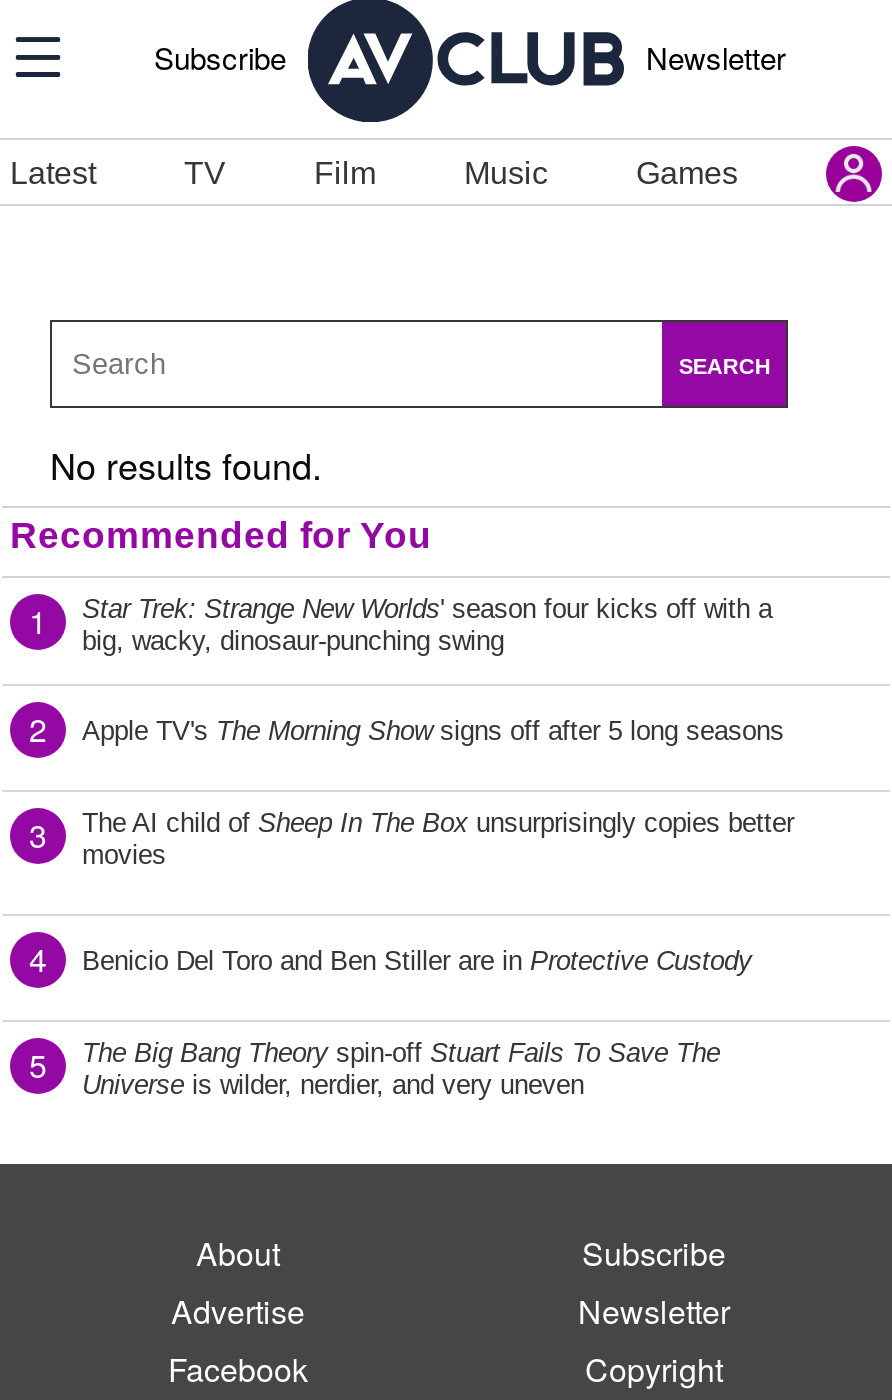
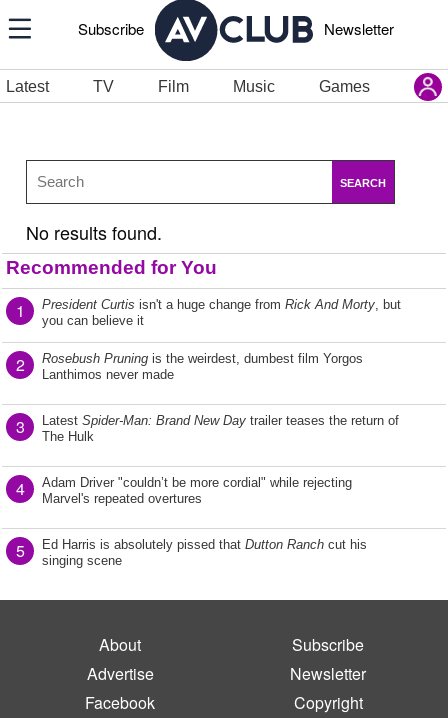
- Star Trek: Strange New Worlds ' season four kicks off with a
- big, wacky, dinosaur-punching swing
+ President Curtis isn't a huge change from Rick And Morty, but
+ you can believe it

- Apple TV's The Morning Show signs off after 5 long seasons
+ Rosebush Pruning is the weirdest, dumbest film Yorgos
+ Lanthimos never made

- The AI child of Sheep In The Box unsurprisingly copies better
- movies
+ Latest Spider-Man: Brand New Day trailer teases the return of
+ The Hulk

- Benicio Del Toro and Ben Stiller are in Protective Custody
+ Adam Driver "couldn’t be more cordial" while rejecting
+ Marvel's repeated overtures

- The Big Bang Theory spin-off Stuart Fails To Save The
- Universe is wilder, nerdier, and very uneven
+ Ed Harris is absolutely pissed that Dutton Ranch cut his
+ singing scene
